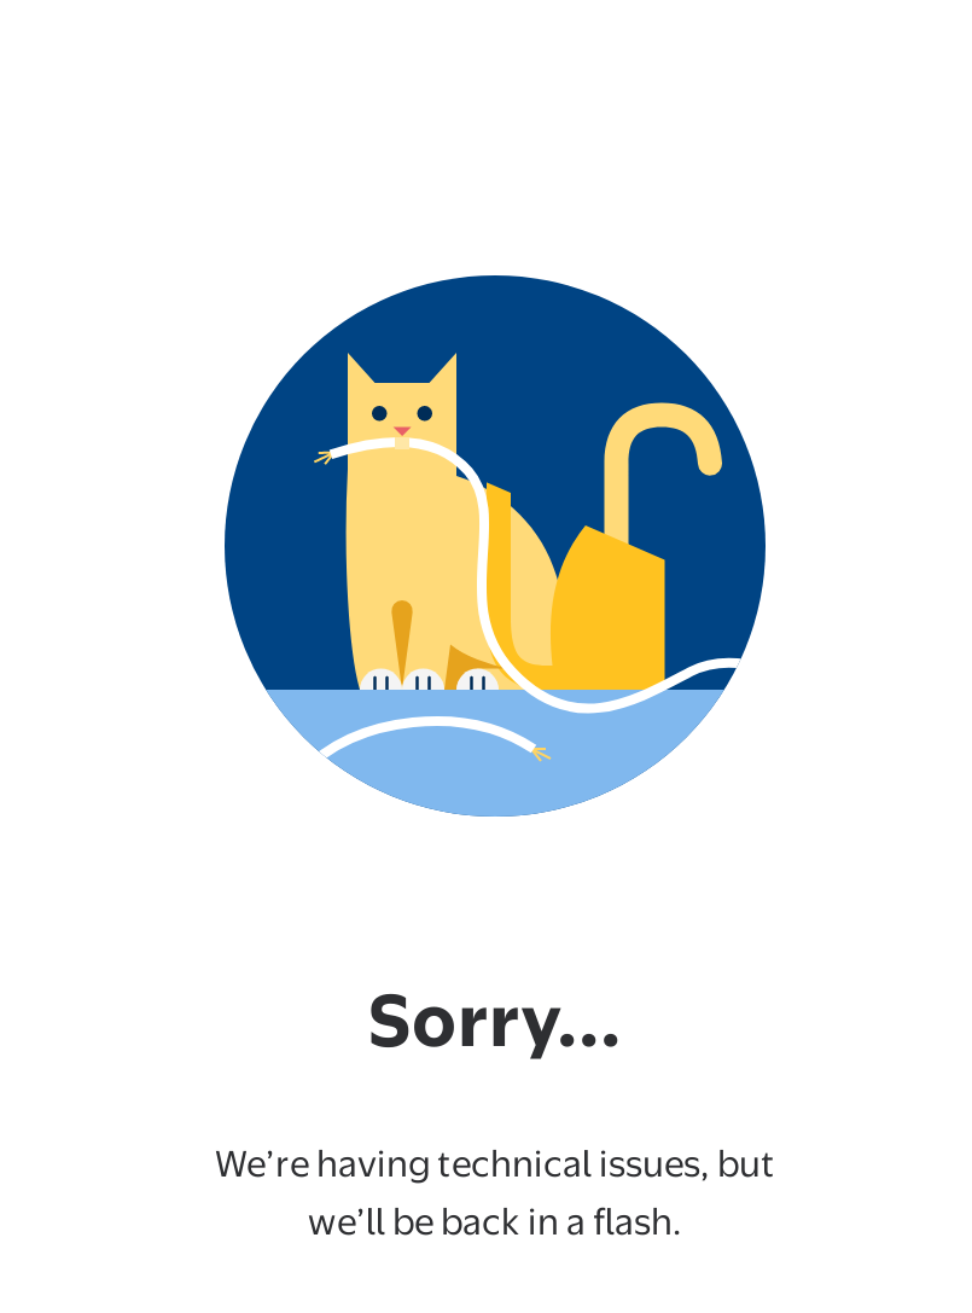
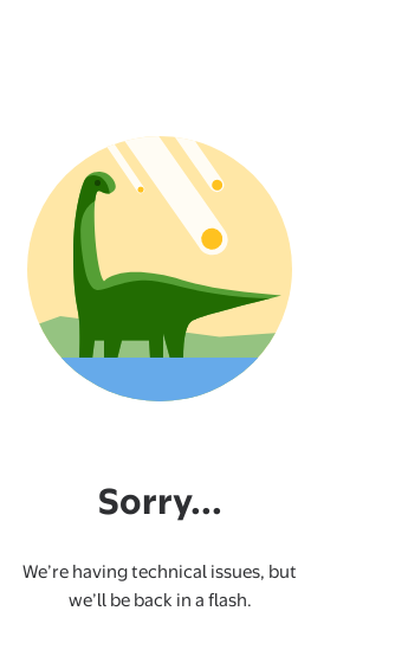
- [image]
+ [image]
